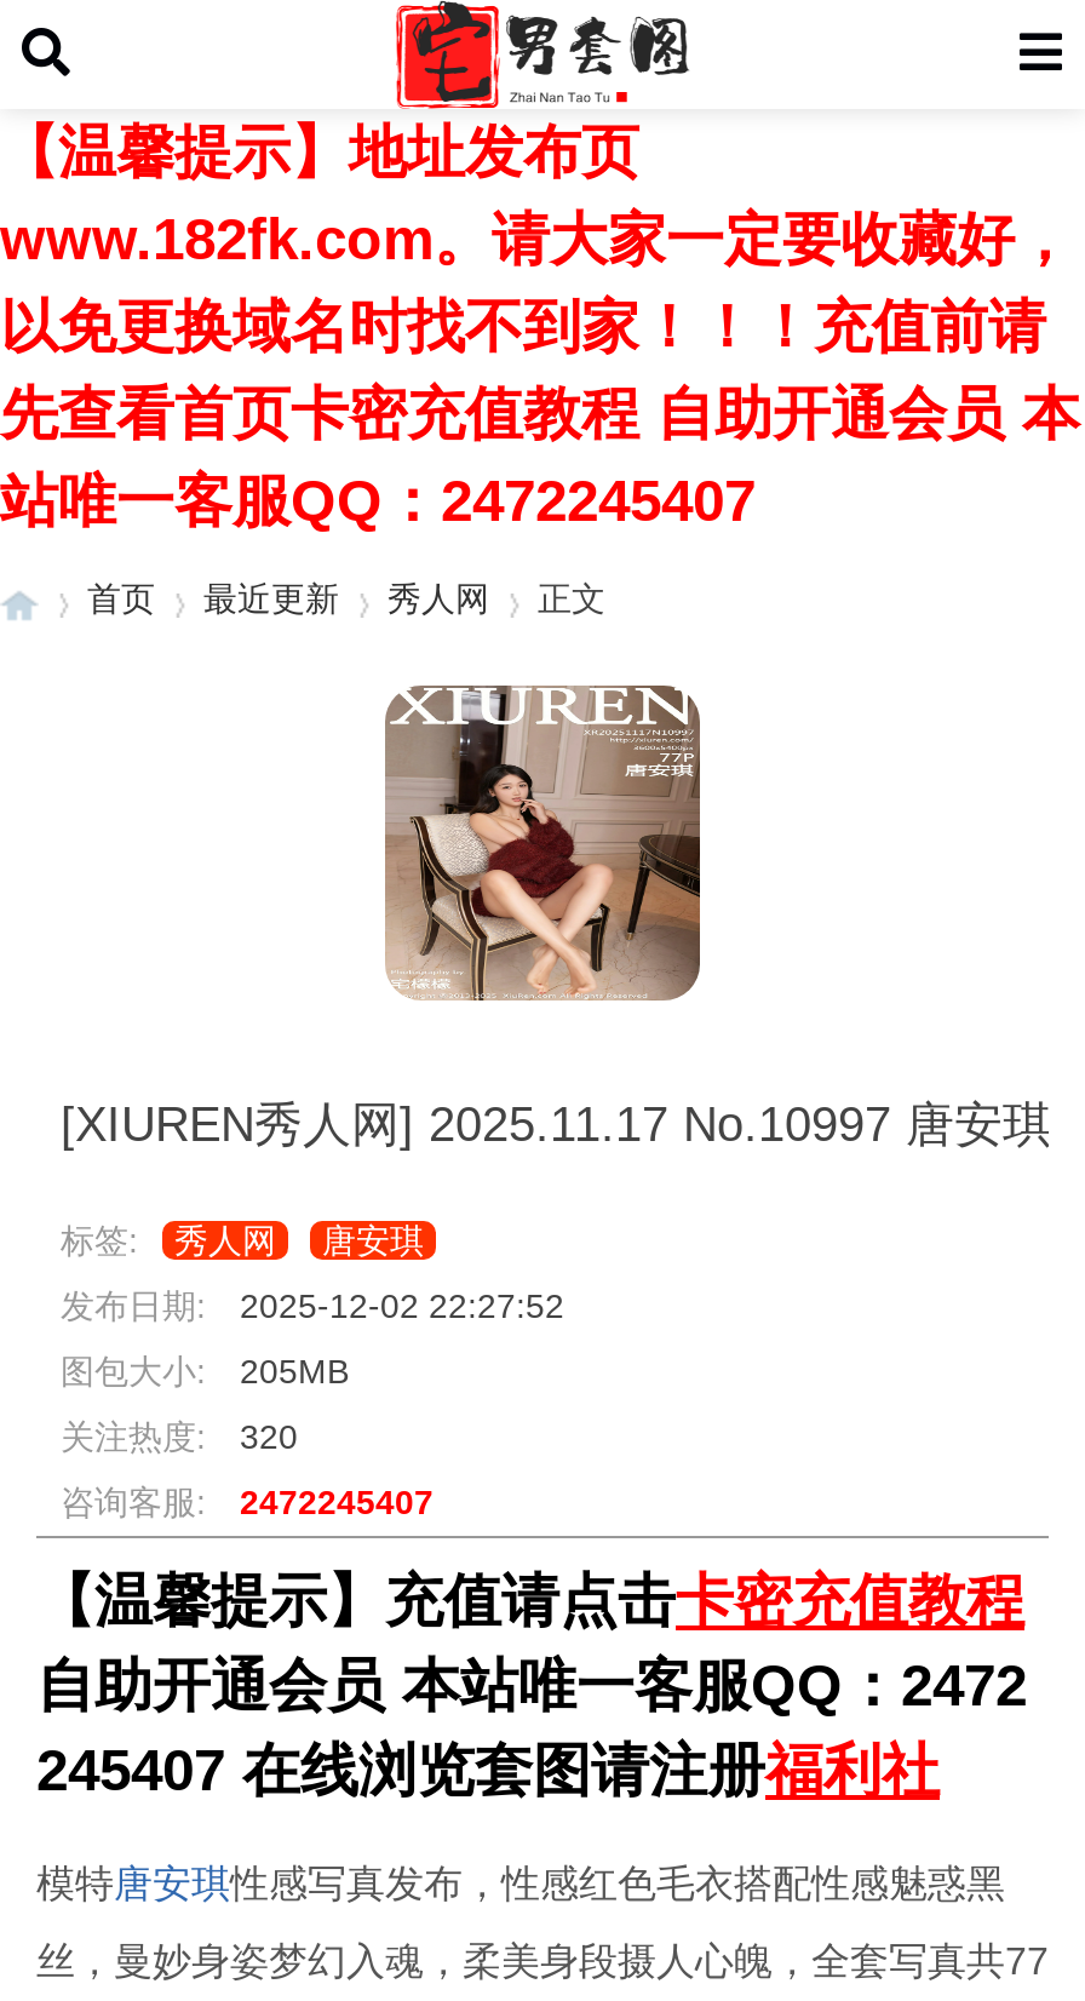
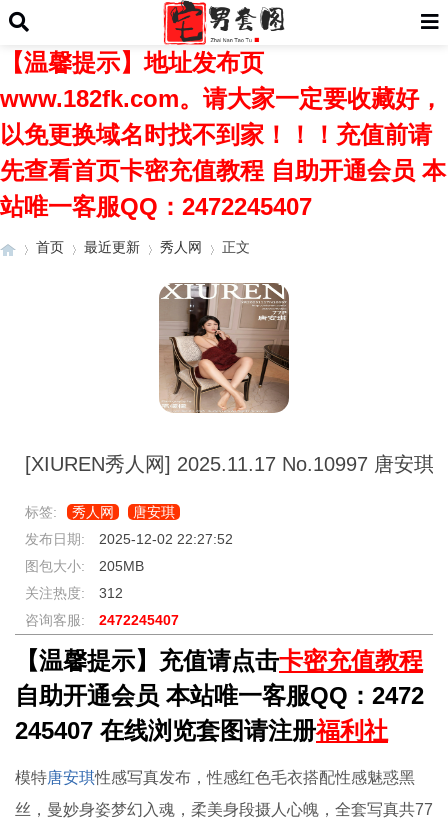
- 关注热度: 320
+ 关注热度: 312
